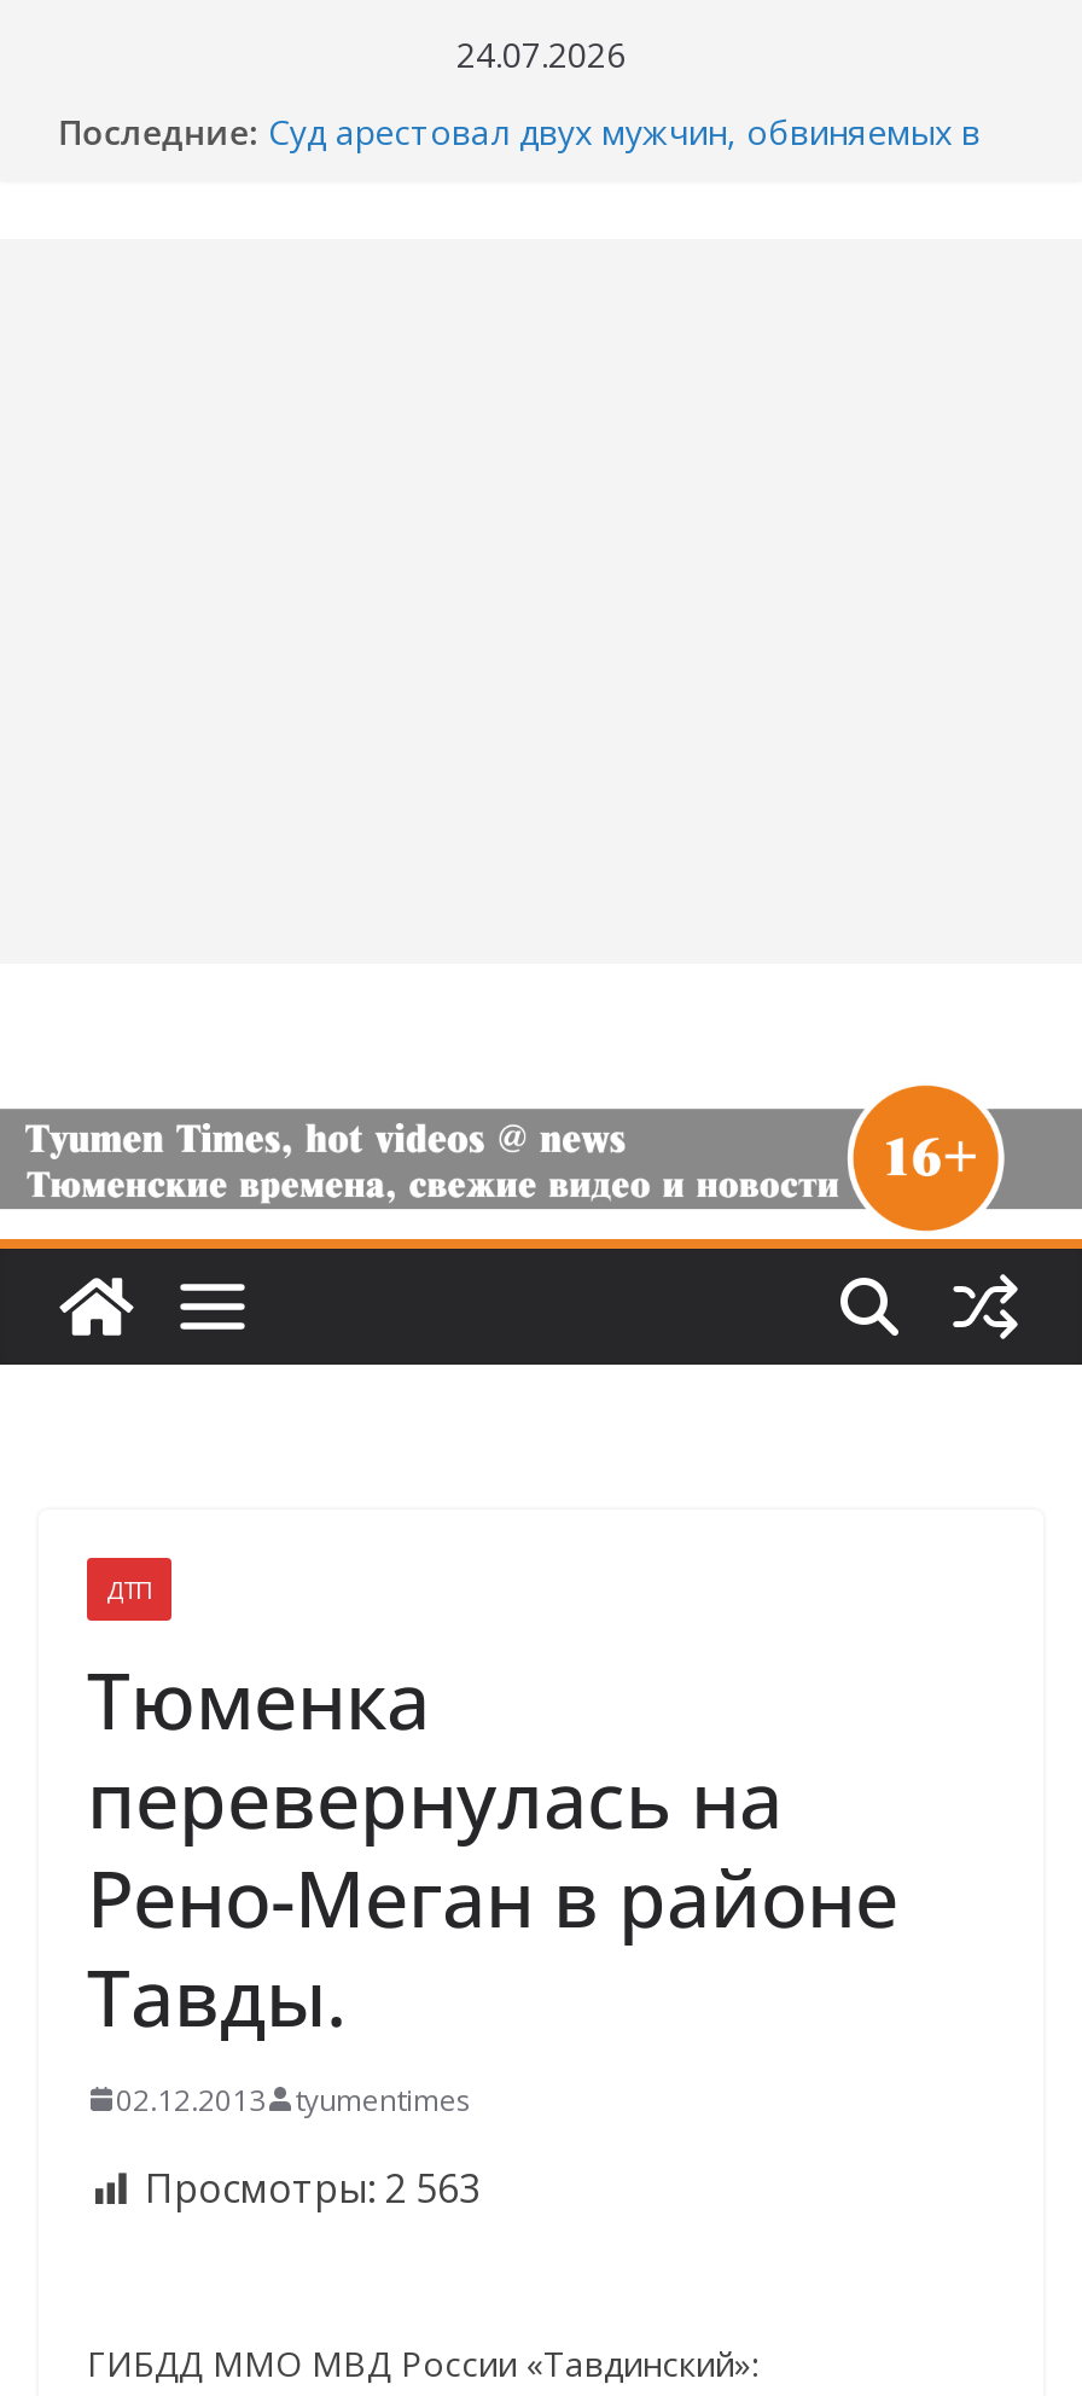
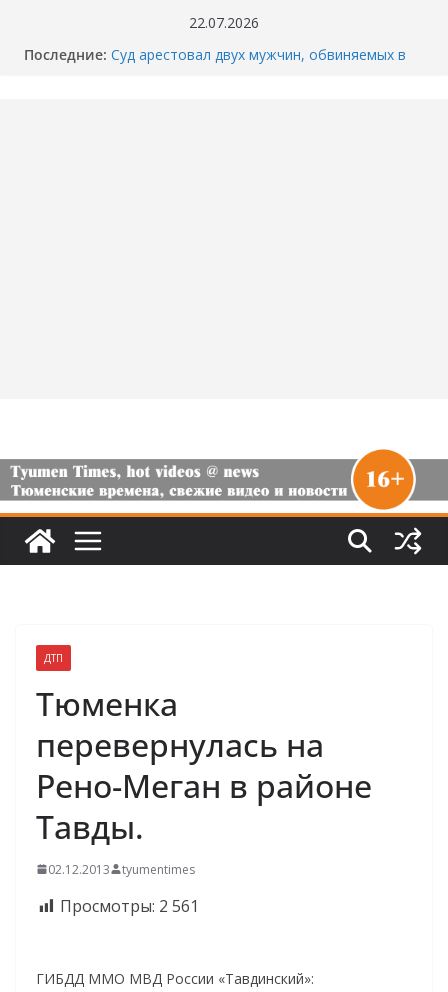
- 24.07.2026
+ 22.07.2026

- Просмотры: 2 563
+ Просмотры: 2 561
